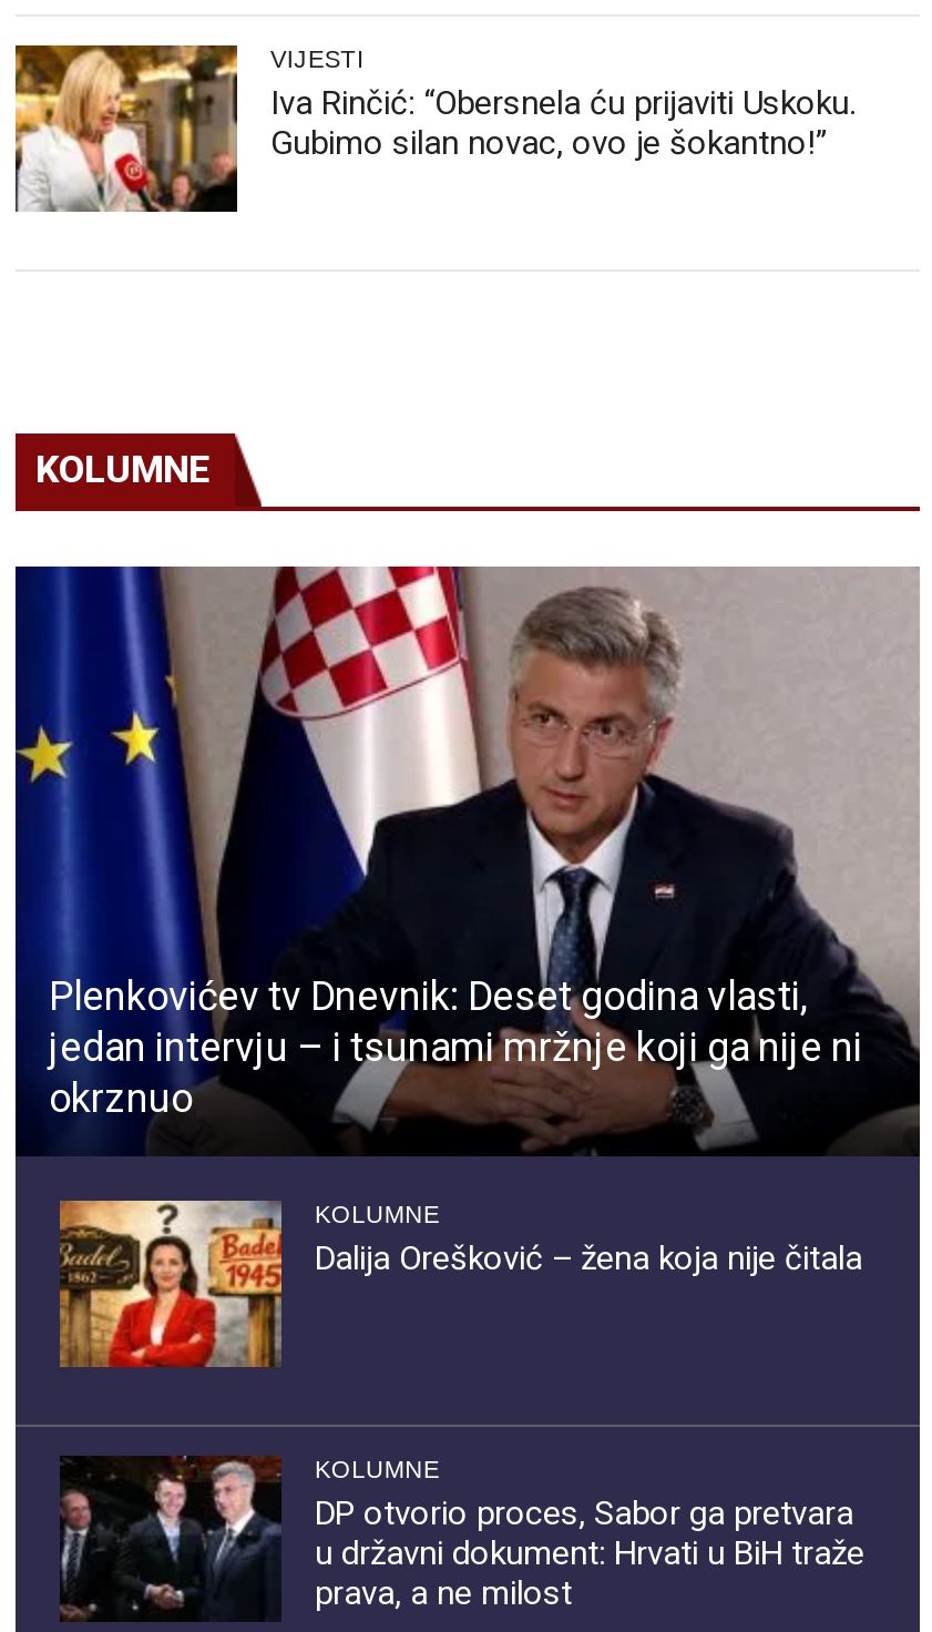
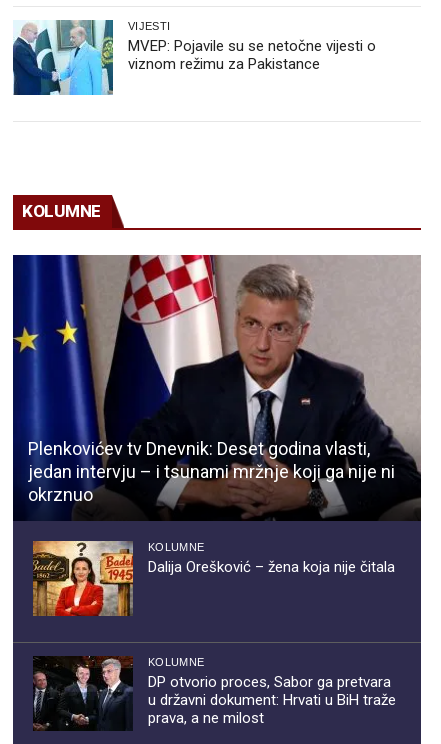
- [image]
- Iva Rinčić: “Obersnela ću prijaviti Uskoku.
- Gubimo silan novac, ovo je šokantno!”
+ [image]
+ MVEP: Pojavile su se netočne vijesti o
+ viznom režimu za Pakistance
